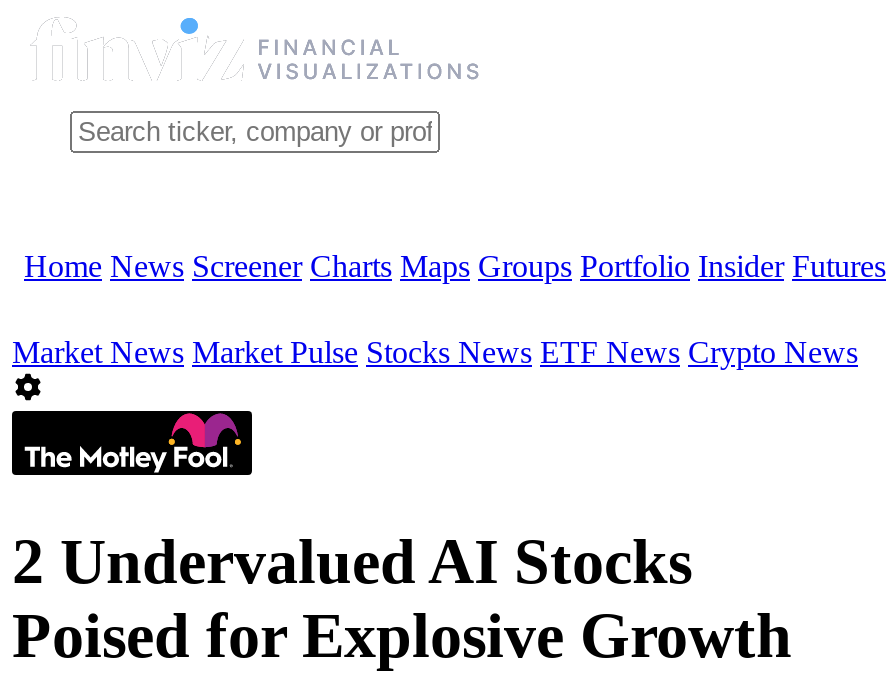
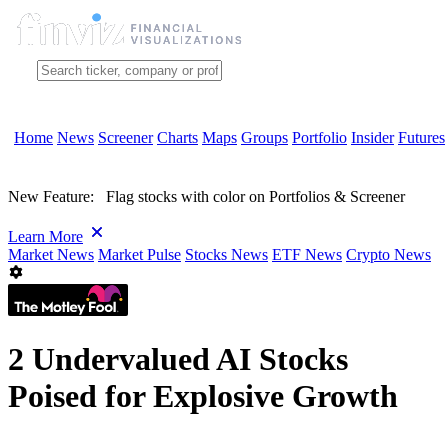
+ New Feature: Flag stocks with color on Portfolios & Screener
+ Learn More
